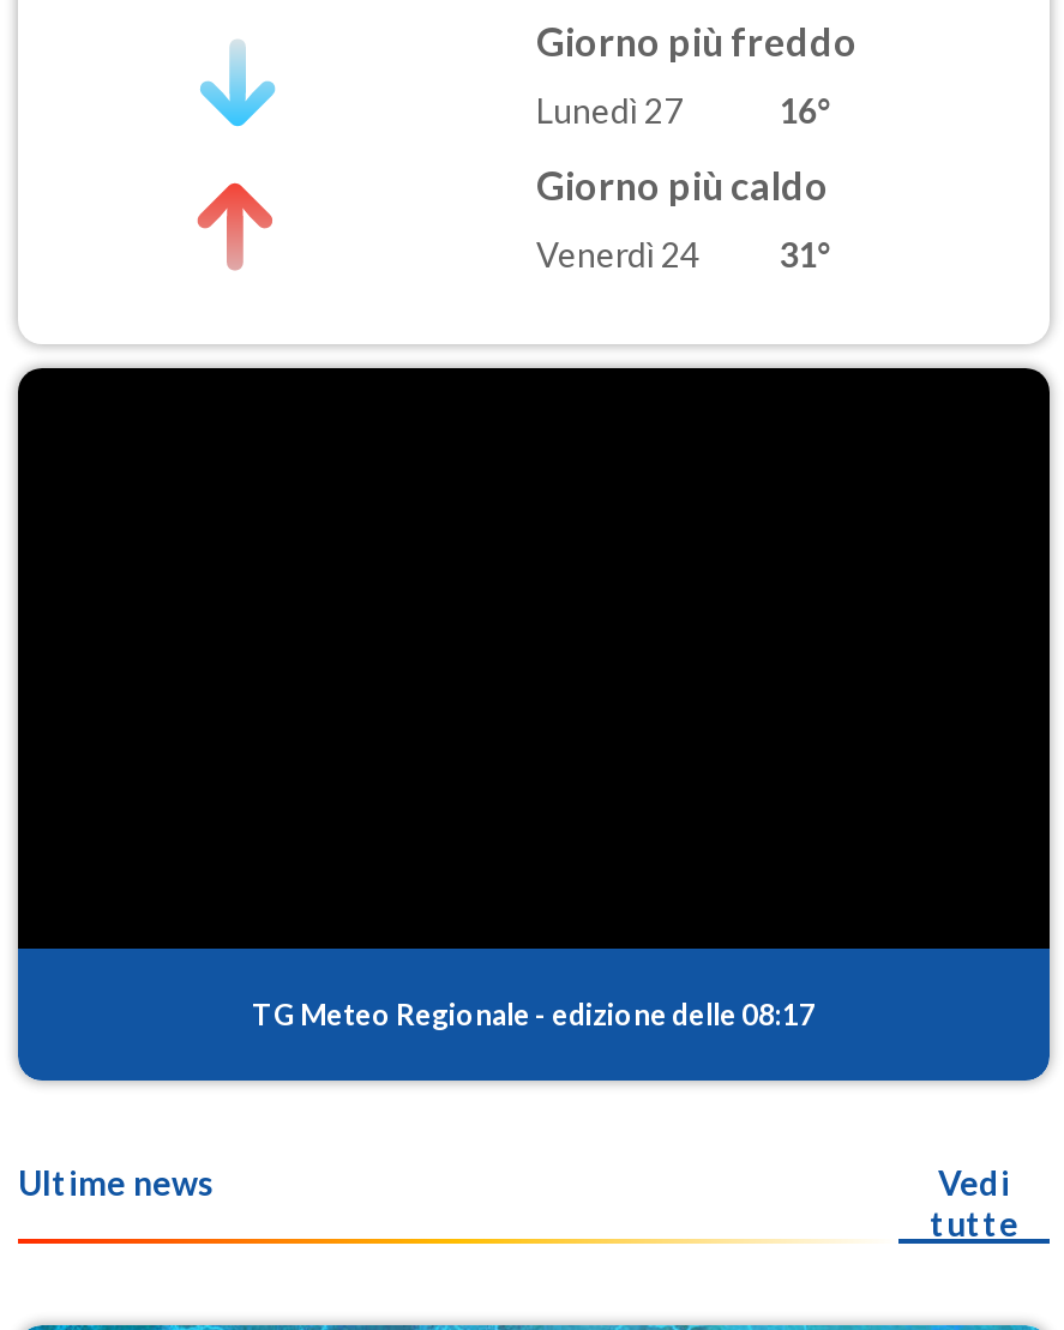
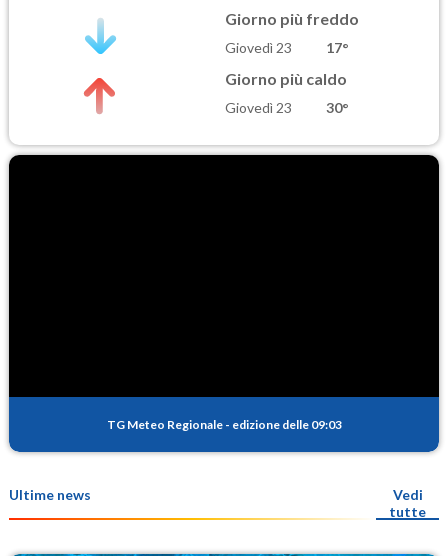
- Lunedì 27
- 16°
+ Giovedì 23
+ 17°

- Venerdì 24
- 31°
+ Giovedì 23
+ 30°

- TG Meteo Regionale - edizione delle 08:17
+ TG Meteo Regionale - edizione delle 09:03
